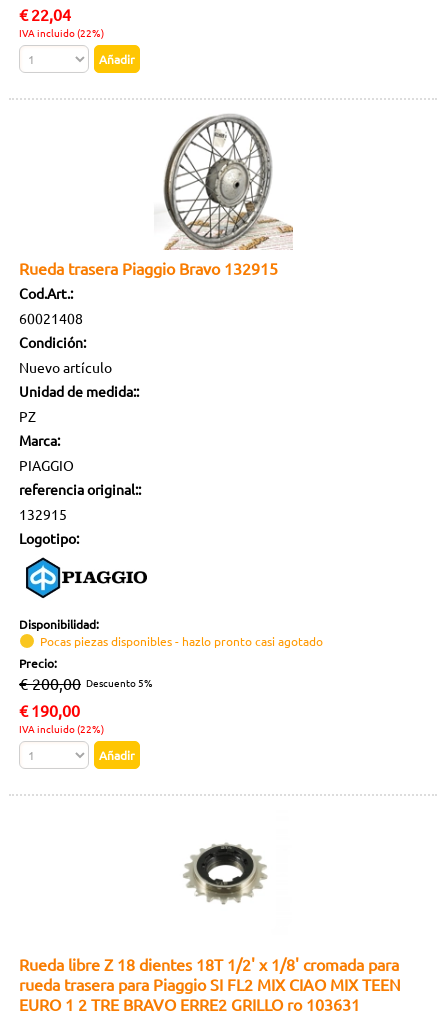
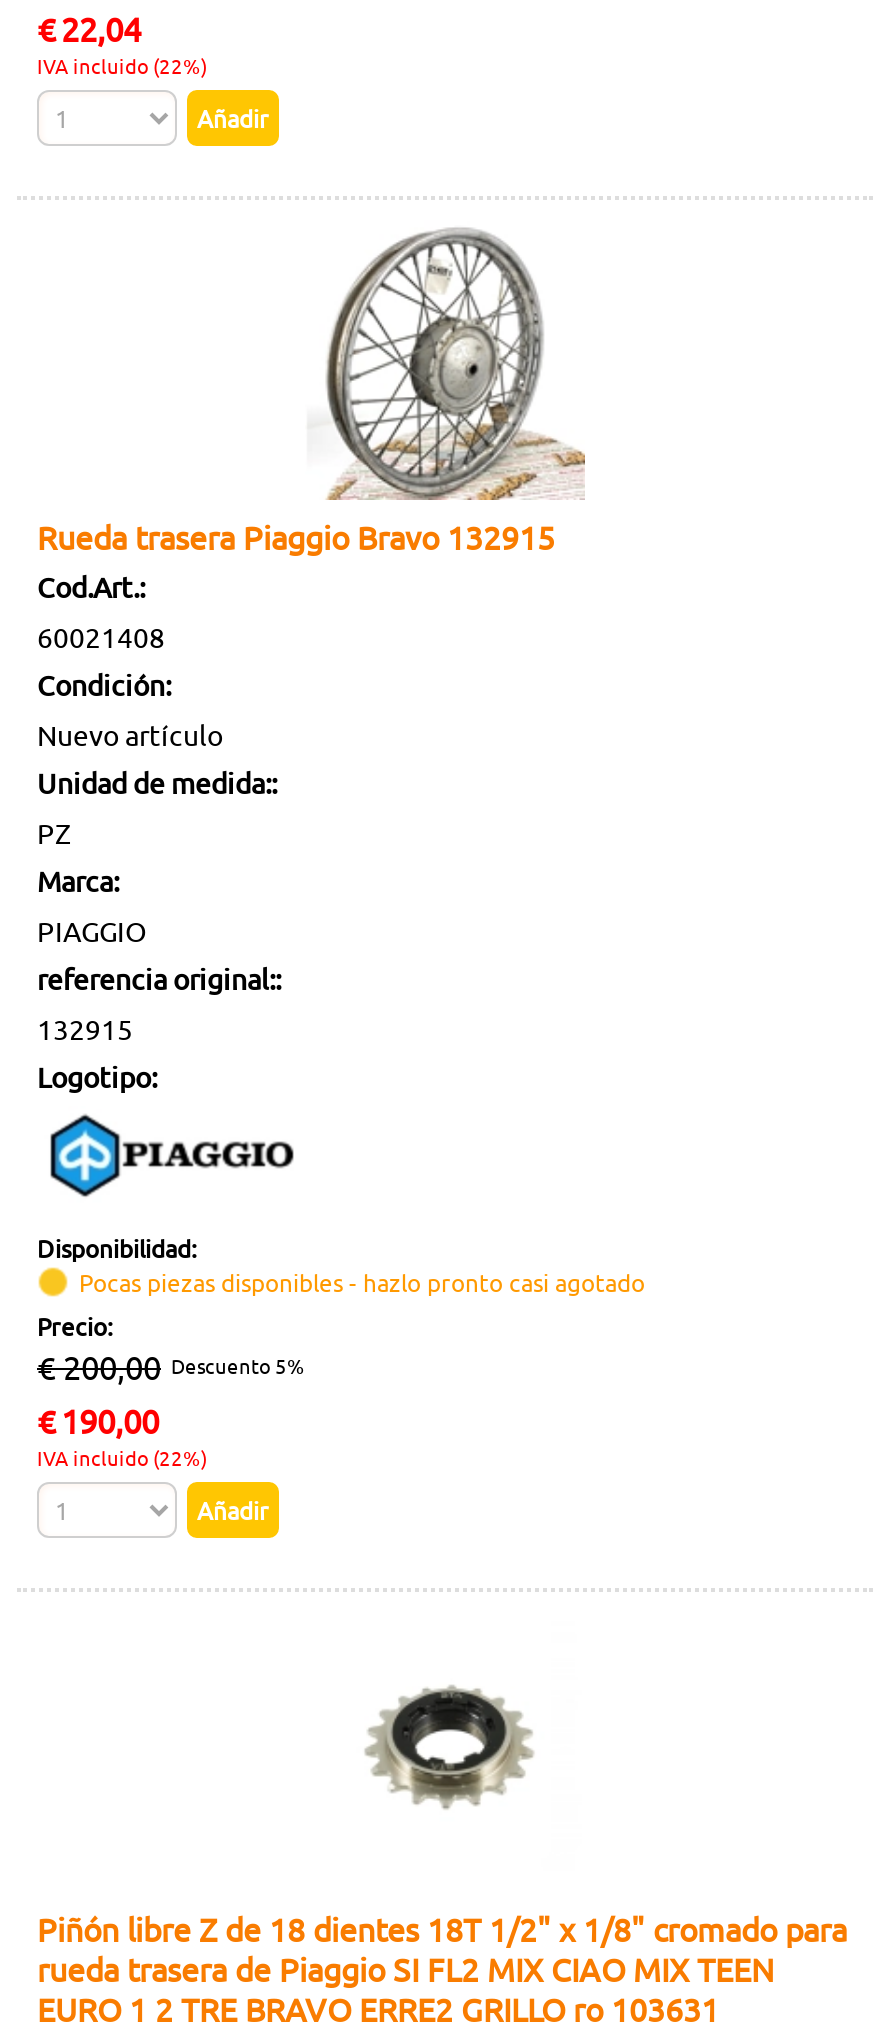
- Rueda libre Z 18 dientes 18T 1/2' x 1/8' cromada para
- rueda trasera para Piaggio SI FL2 MIX CIAO MIX TEEN
+ Piñón libre Z de 18 dientes 18T 1/2" x 1/8" cromado para
+ rueda trasera de Piaggio SI FL2 MIX CIAO MIX TEEN
